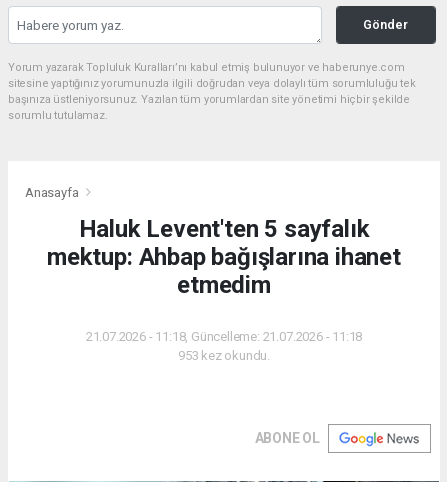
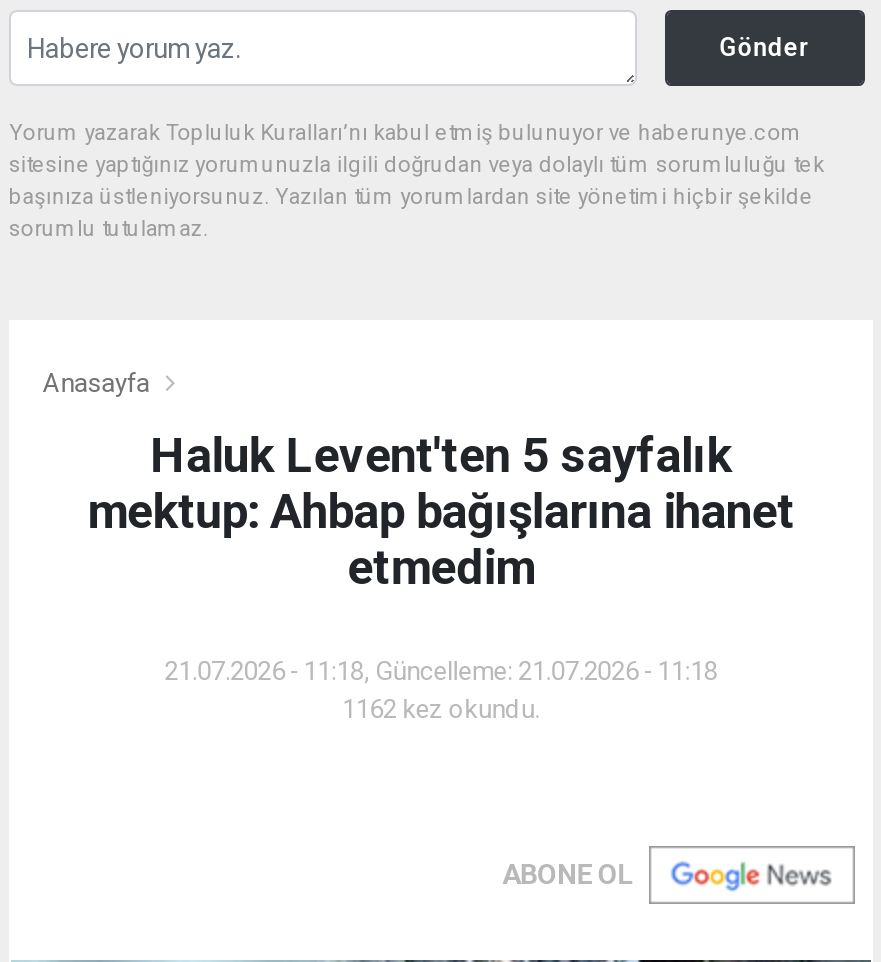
- 953 kez okundu.
+ 1162 kez okundu.
